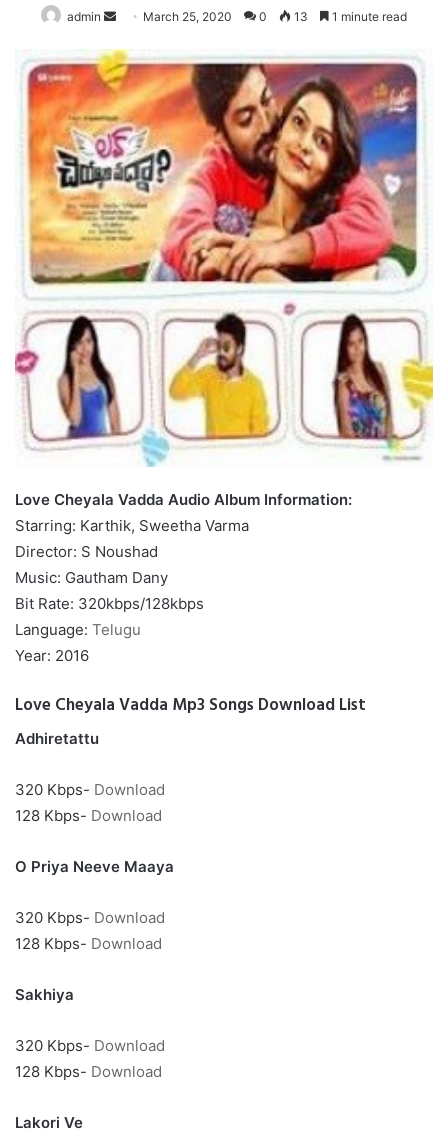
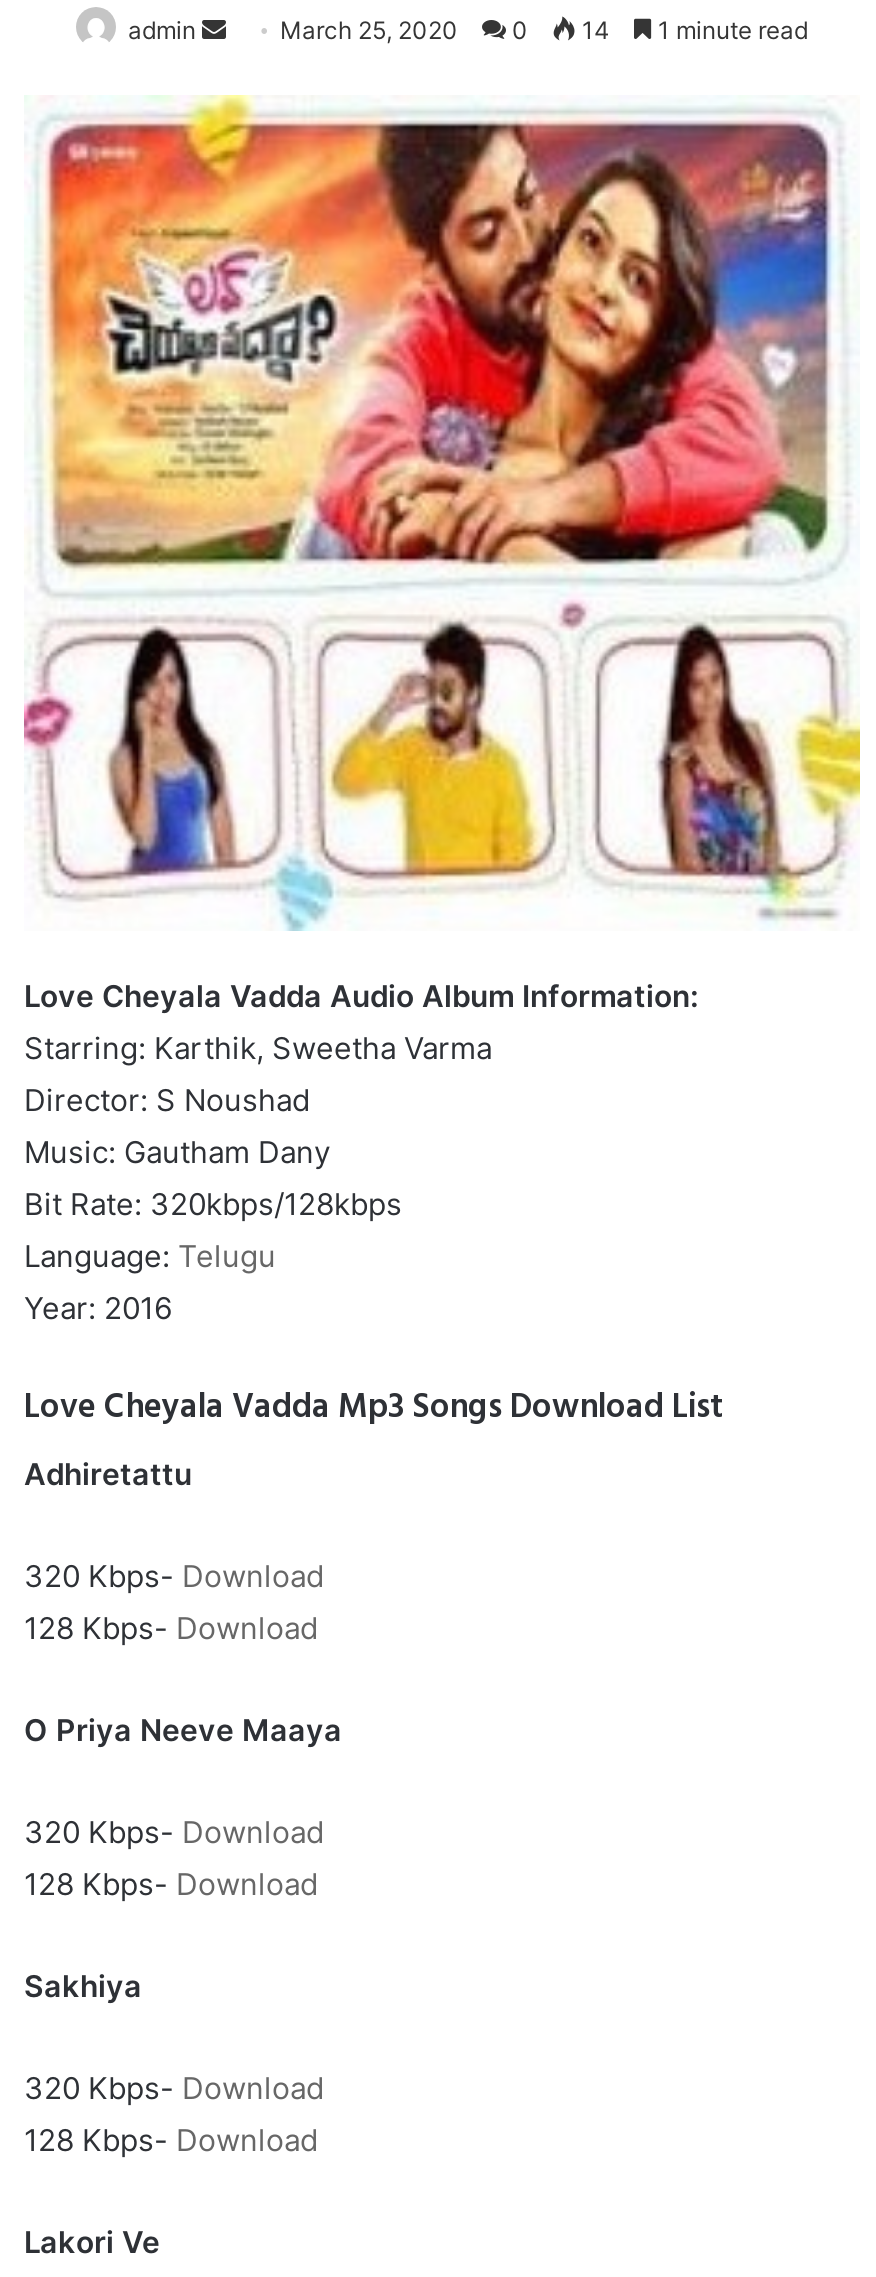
- 13
+ 14
